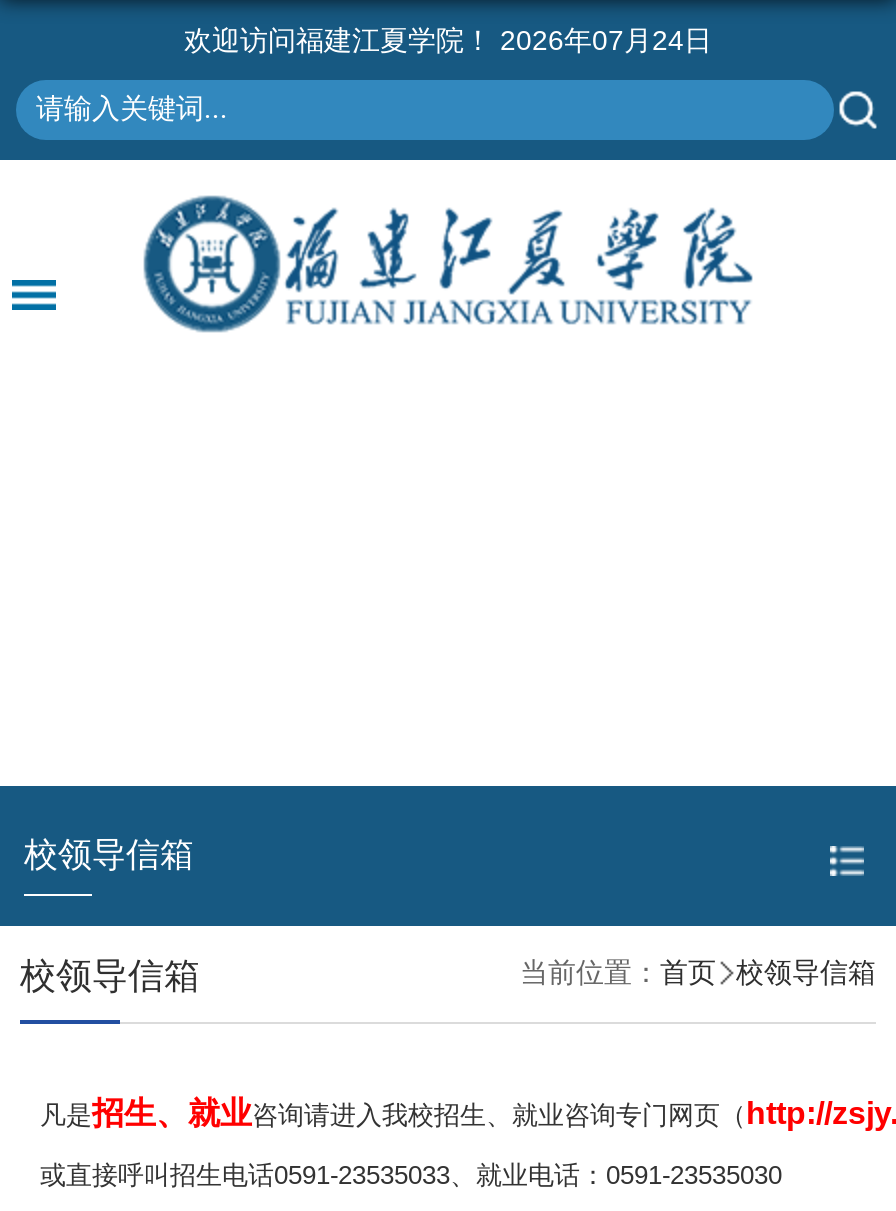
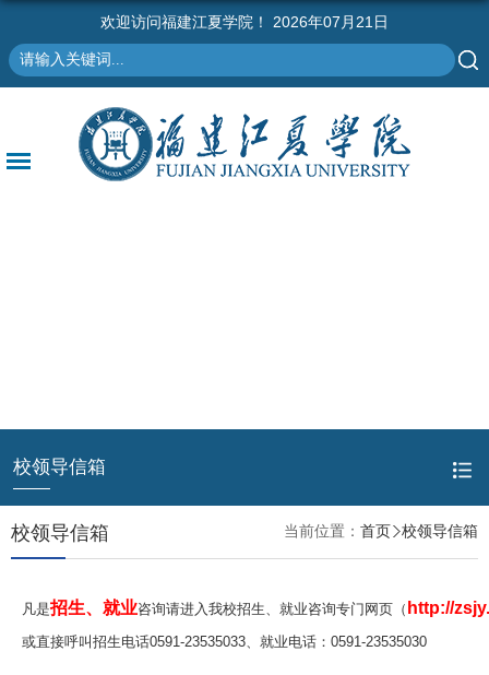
- 欢迎访问福建江夏学院！ 2026年07月24日
+ 欢迎访问福建江夏学院！ 2026年07月21日
